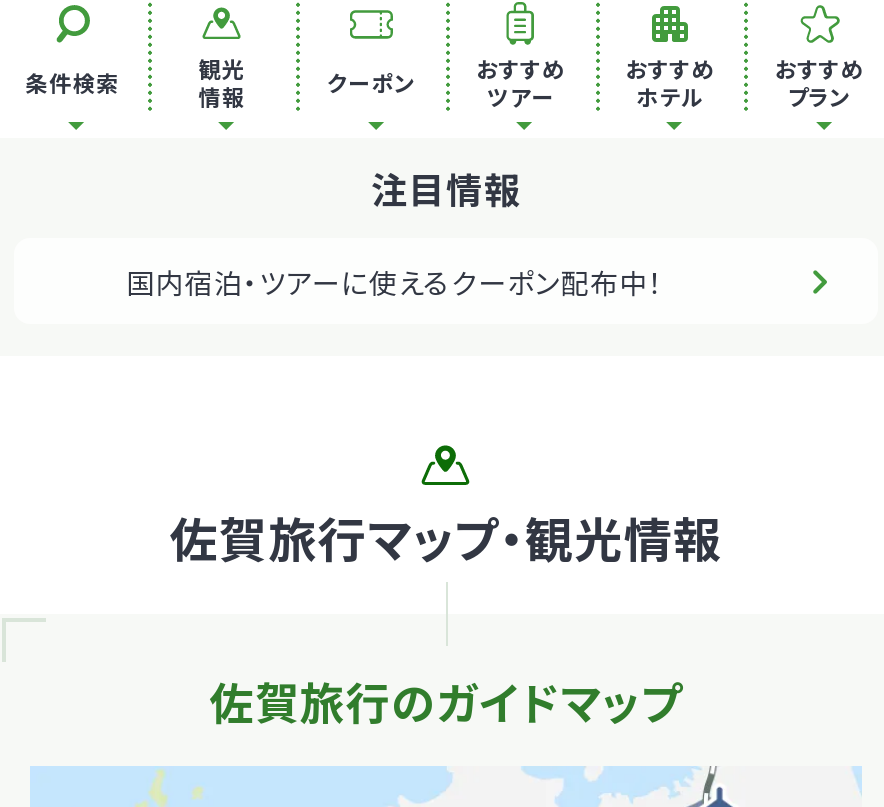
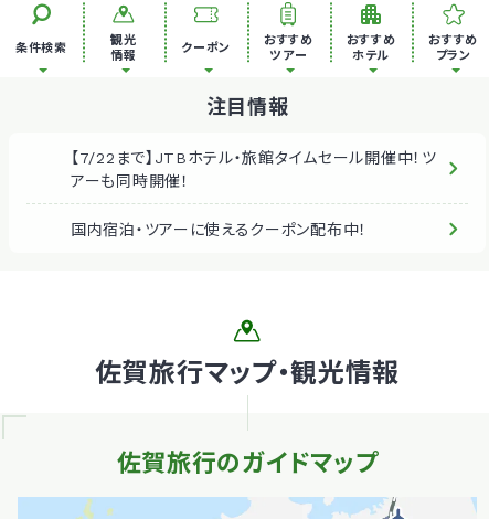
+ 【7/22まで】JTBホテル・旅館タイムセール開催中！ツ
+ アーも同時開催！
